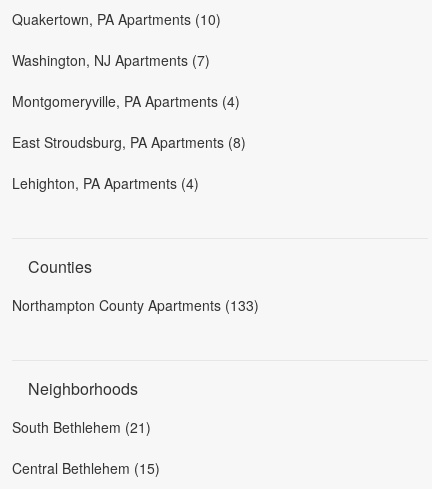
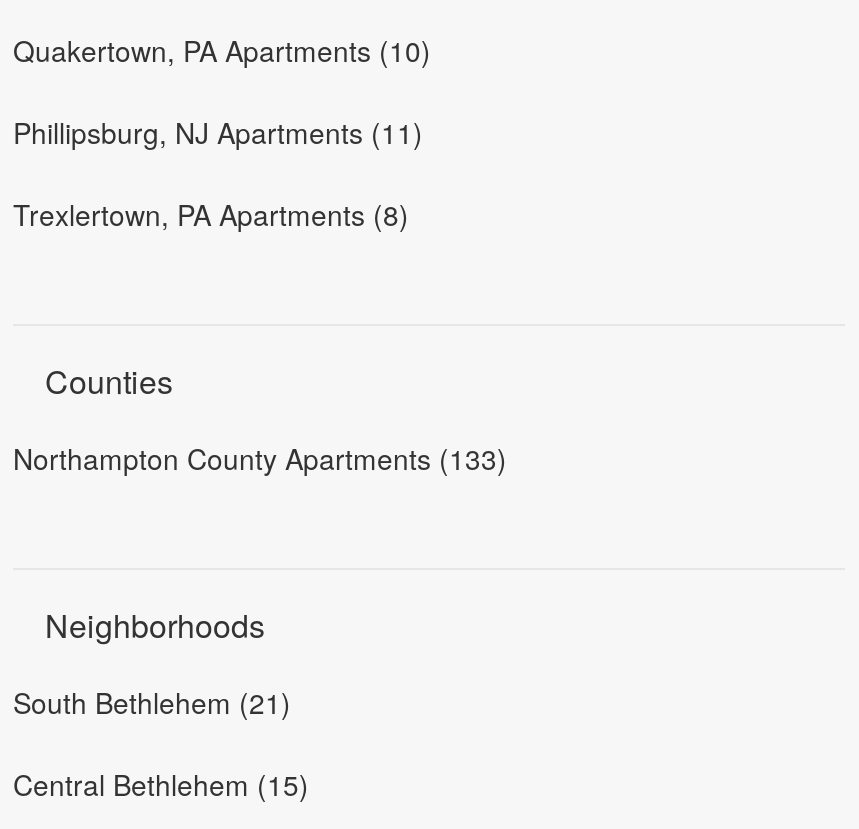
- Washington, NJ Apartments (7)
- Montgomeryville, PA Apartments (4)
- East Stroudsburg, PA Apartments (8)
- Lehighton, PA Apartments (4)
+ Phillipsburg, NJ Apartments (11)
+ Trexlertown, PA Apartments (8)
